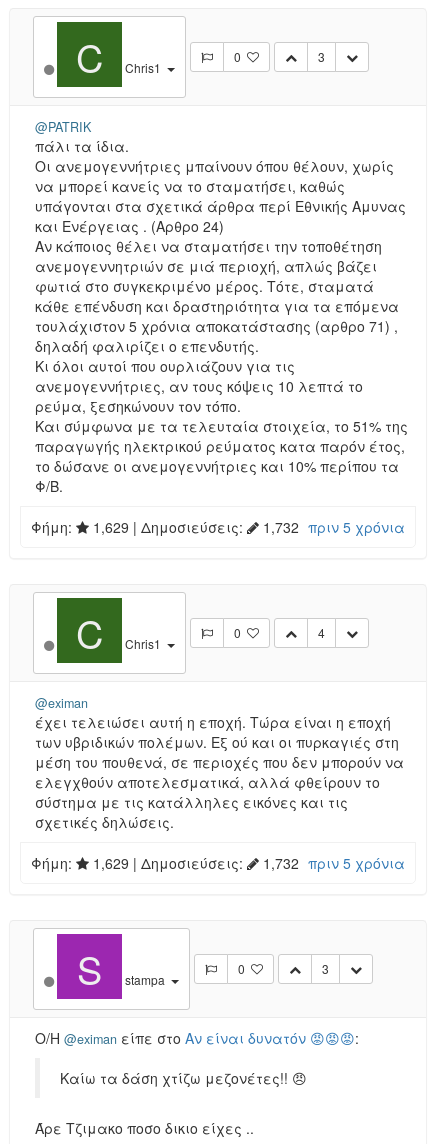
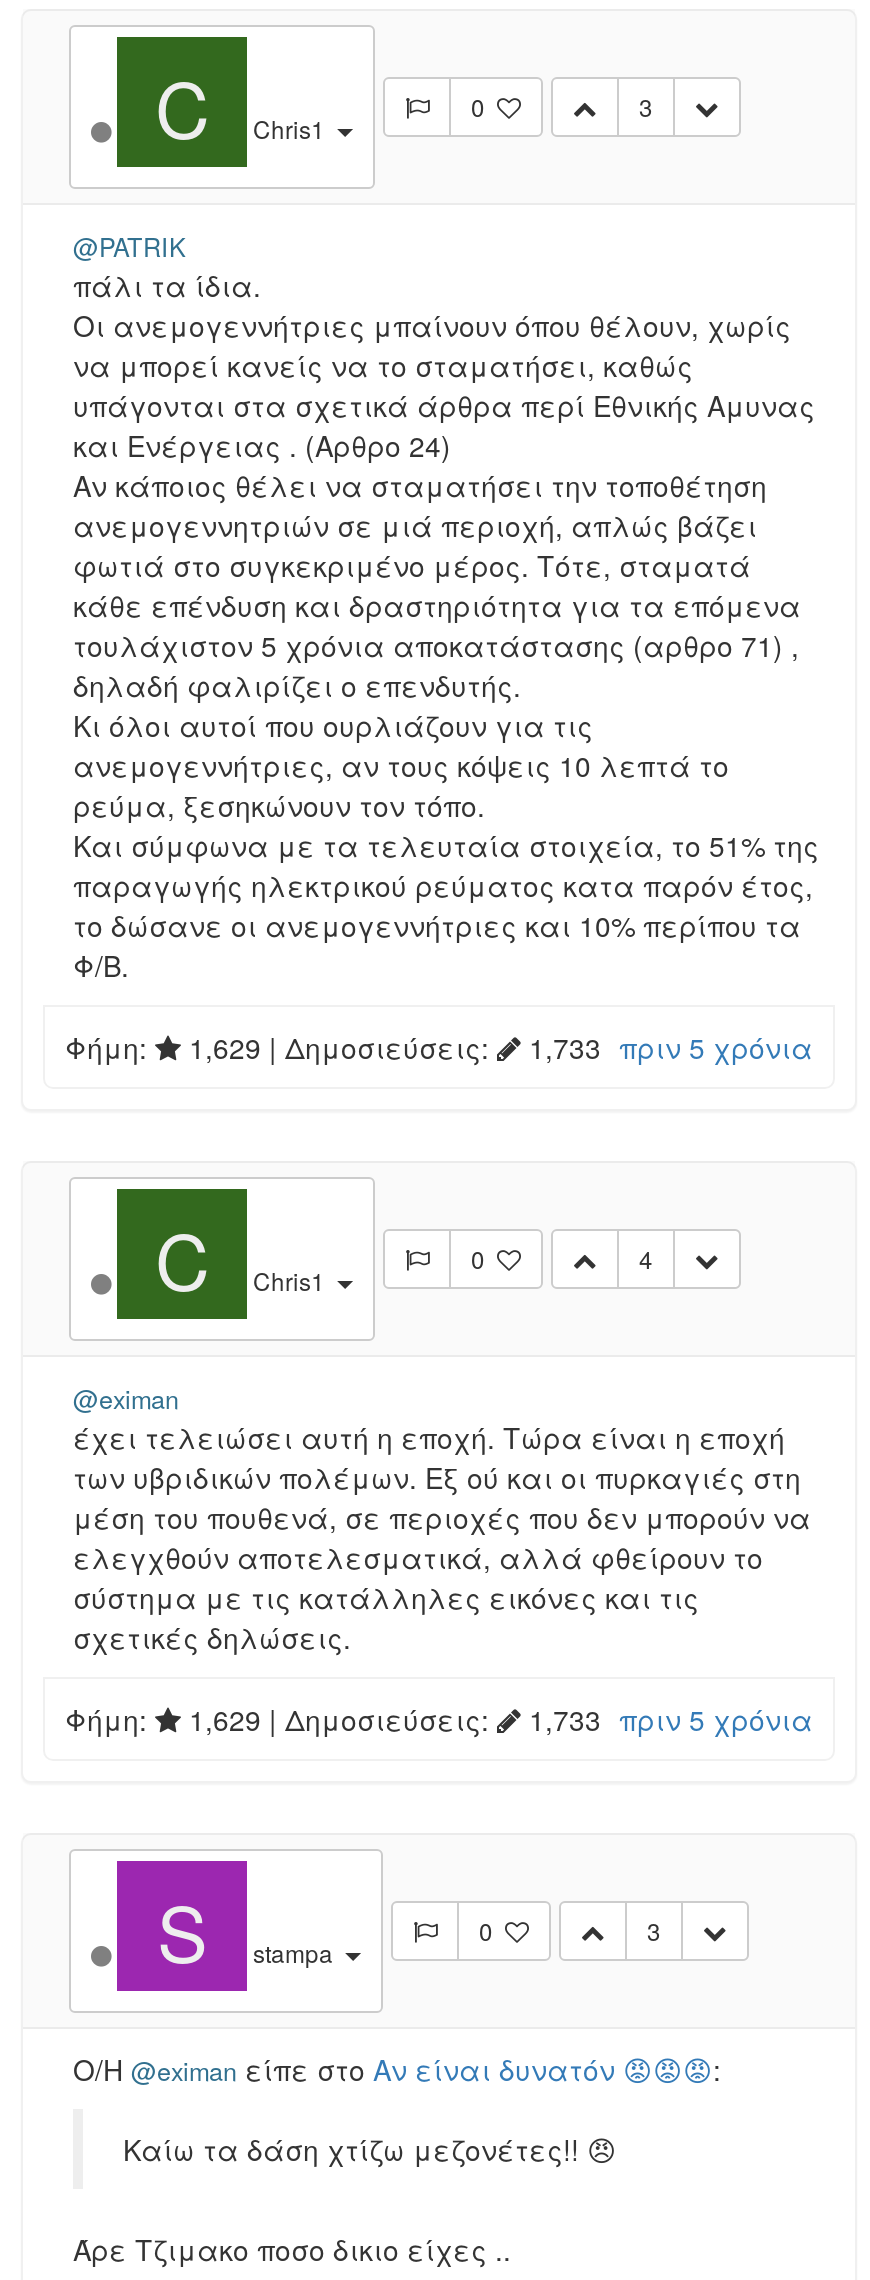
- 1,732
+ 1,733

- 1,732
+ 1,733
